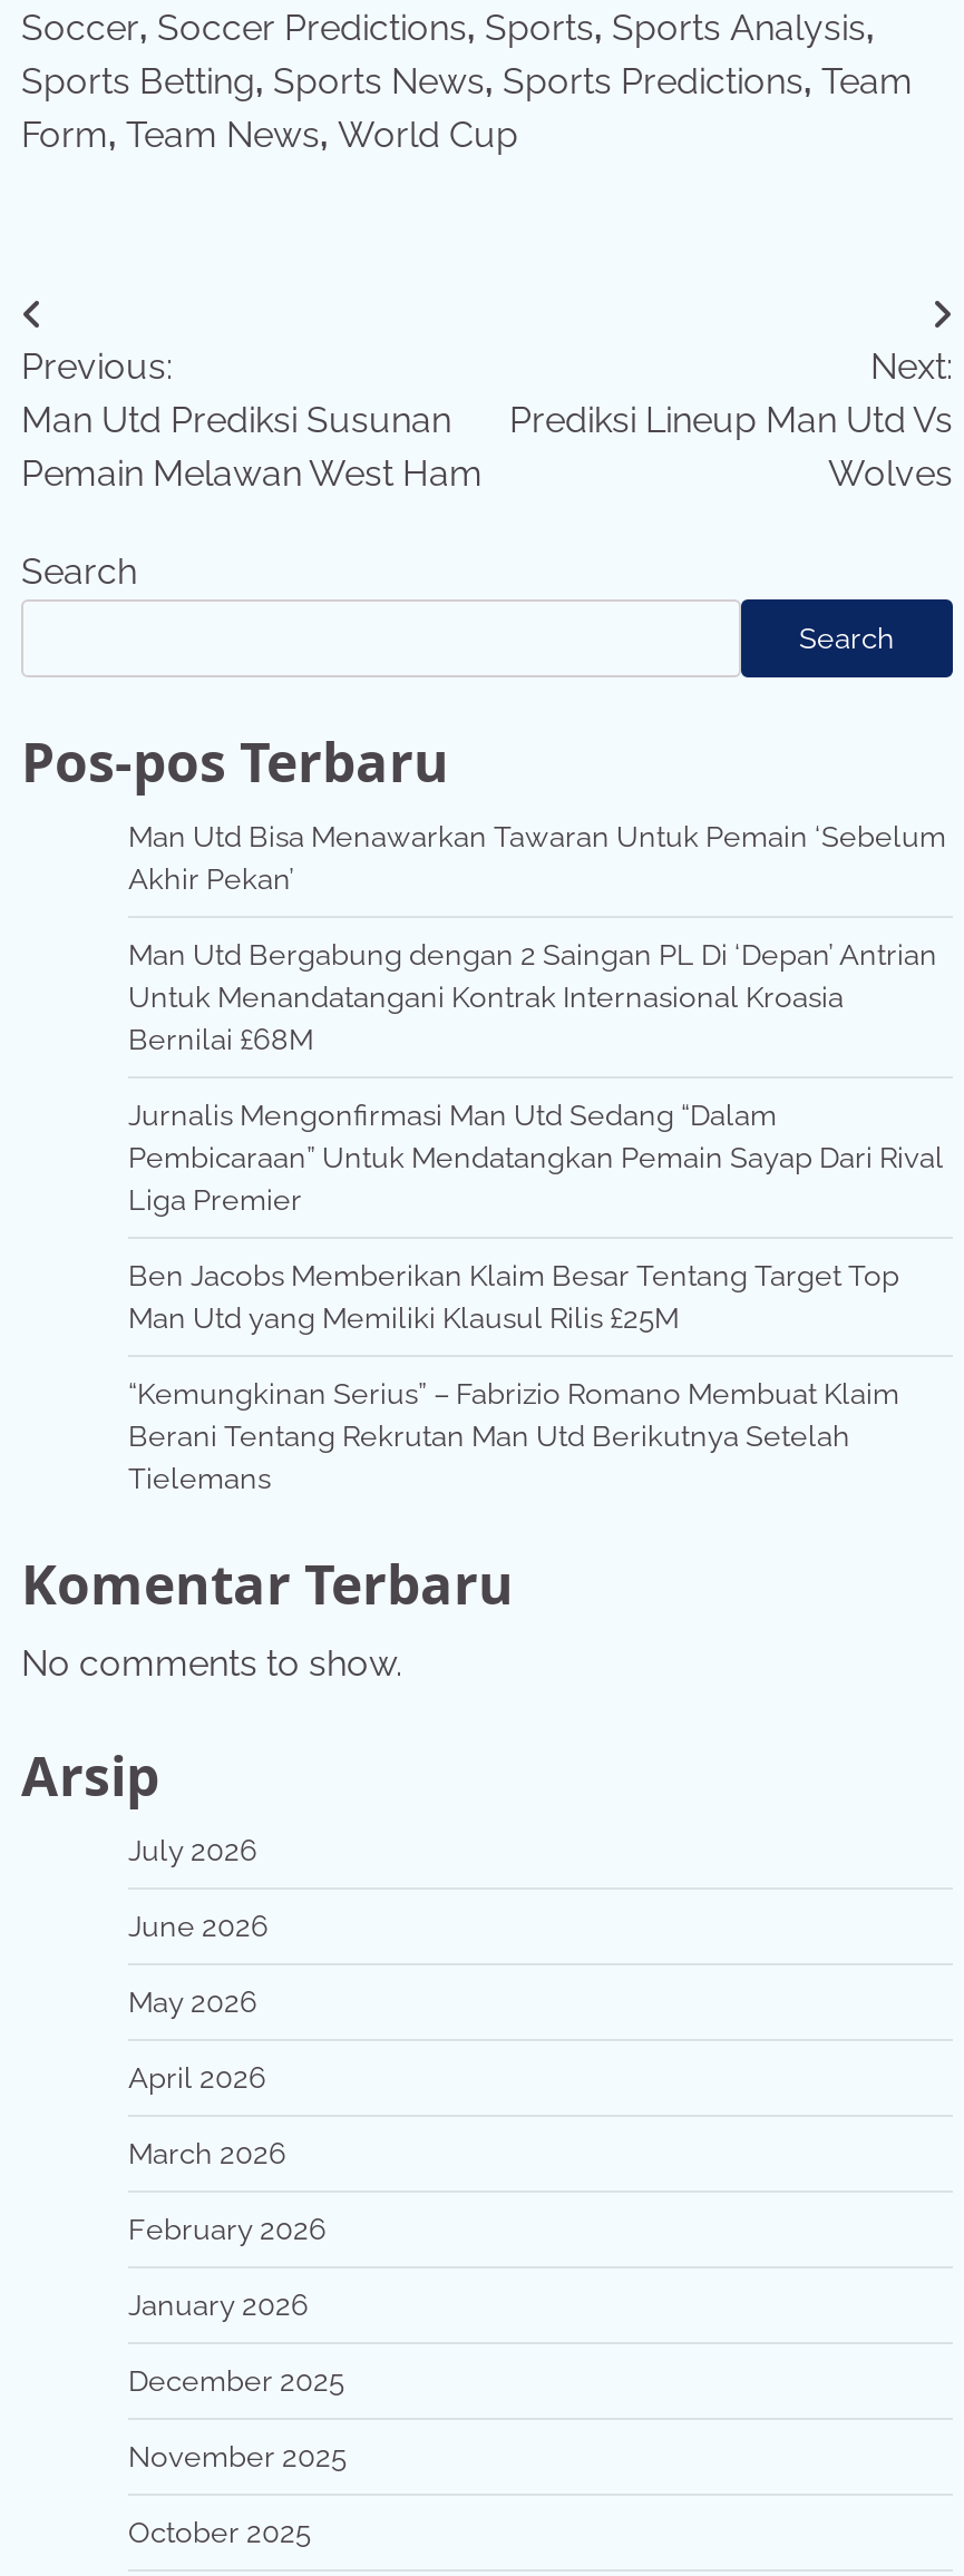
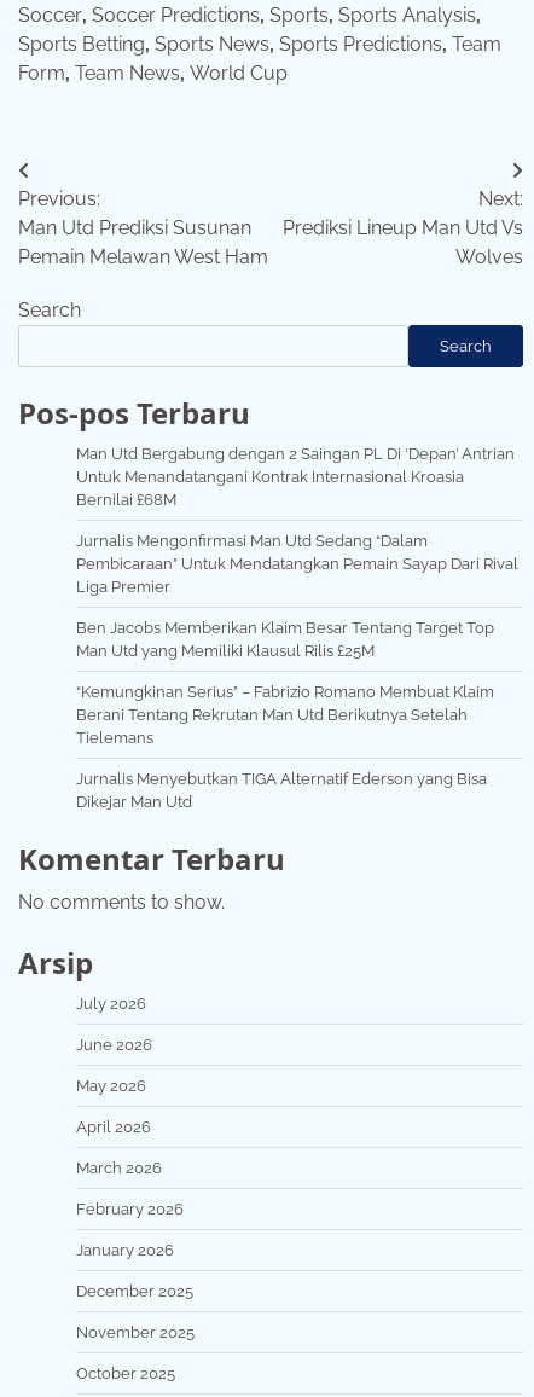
- Man Utd Bisa Menawarkan Tawaran Untuk Pemain ‘Sebelum
- Akhir Pekan’

moved up: Man Utd Bergabung dengan 2 Saingan PL Di ‘Depan’ Antrian | Untuk Menandatangani Kontrak Internasional Kroasia | Bernilai £68M | ... | Berani Tentang Rekrutan Man Utd Berikutnya Setelah | Tielemans

+ Jurnalis Menyebutkan TIGA Alternatif Ederson yang Bisa
+ Dikejar Man Utd
